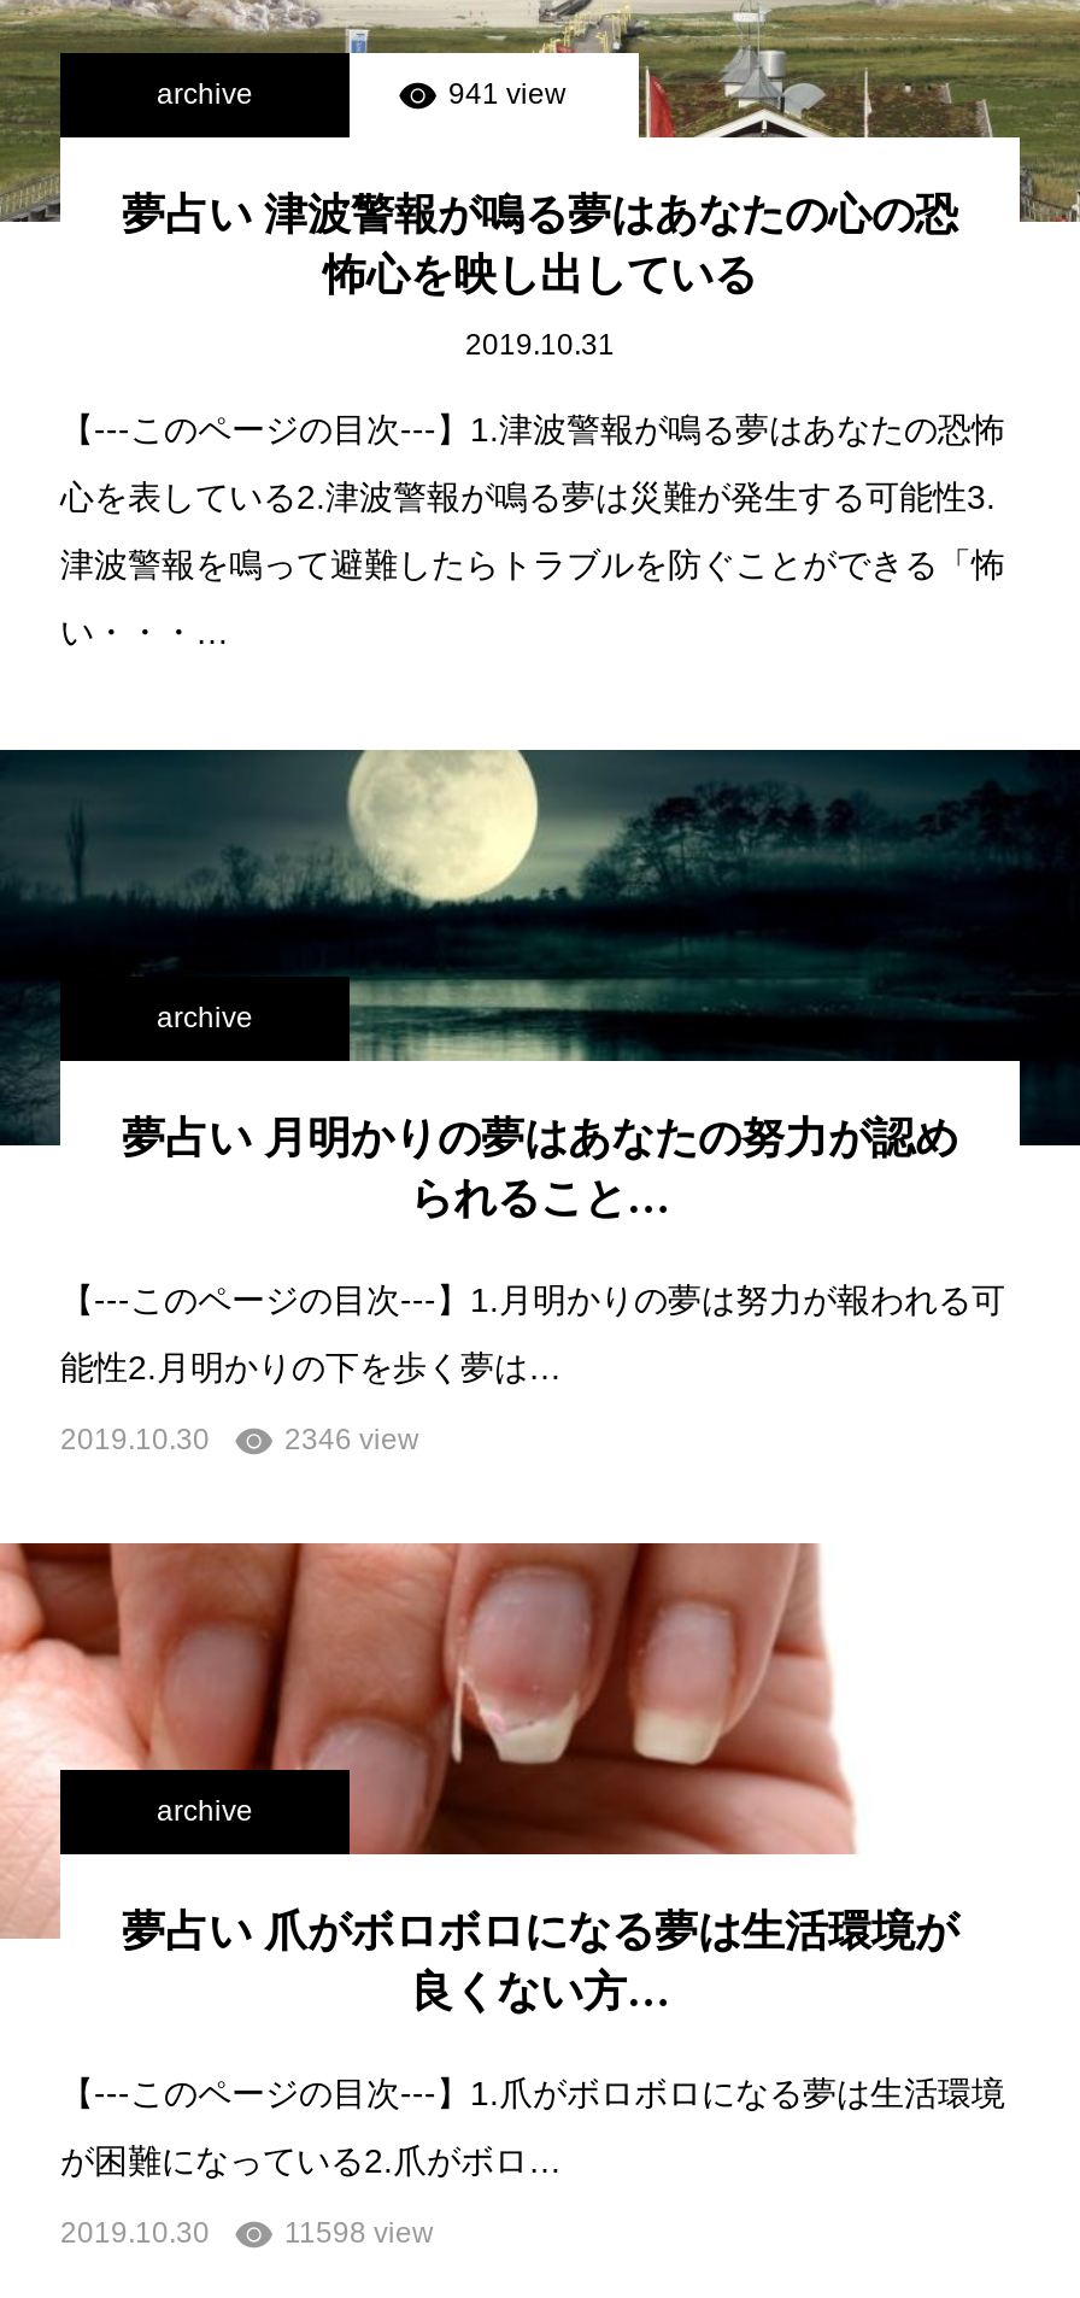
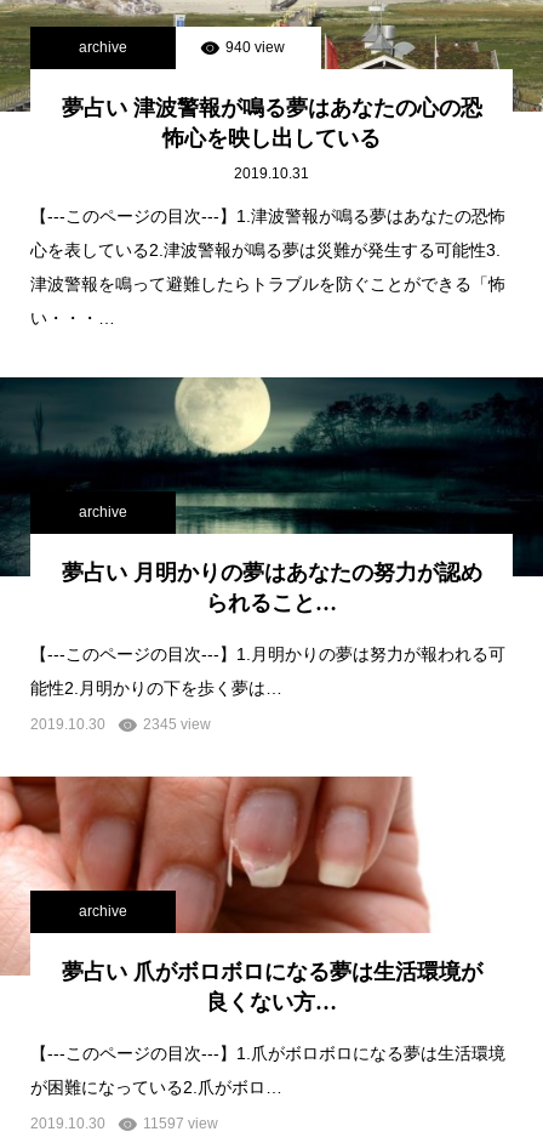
- 941 view
+ 940 view

- 2346 view
+ 2345 view

- 11598 view
+ 11597 view
